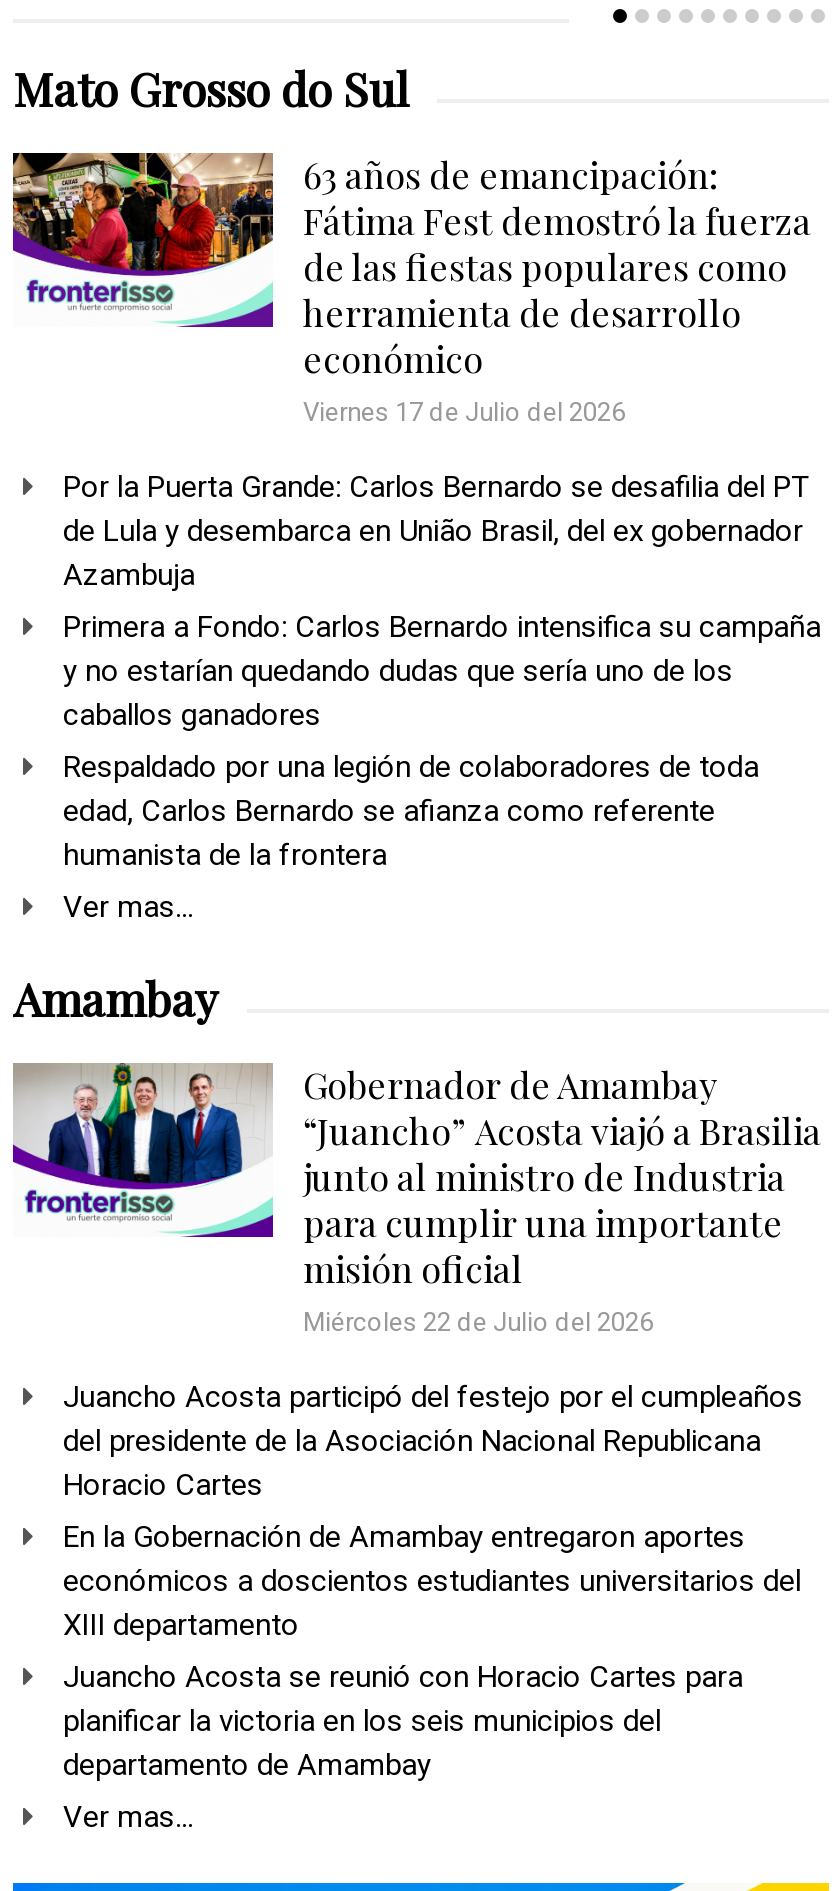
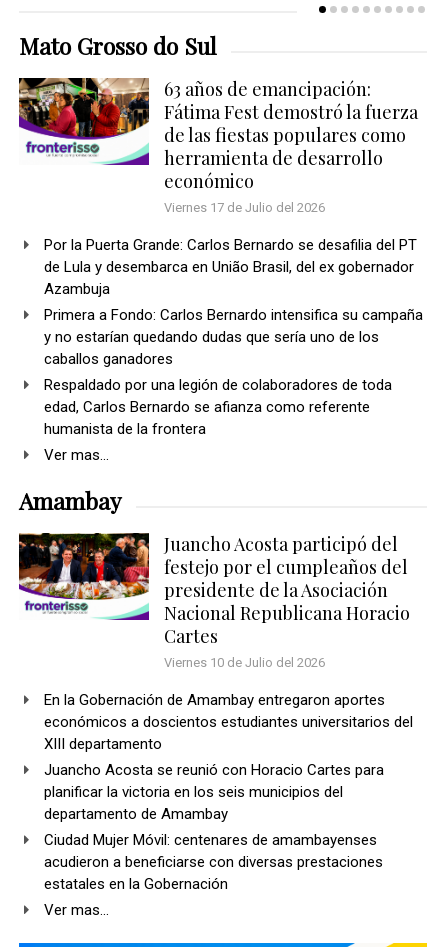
- [image]
- Gobernador de Amambay
- “Juancho” Acosta viajó a Brasilia
- junto al ministro de Industria
- para cumplir una importante
- misión oficial
- Miércoles 22 de Julio del 2026
- Juancho Acosta participó del festejo por el cumpleaños
- del presidente de la Asociación Nacional Republicana
- Horacio Cartes
+ [image]
+ Juancho Acosta participó del
+ festejo por el cumpleaños del
+ presidente de la Asociación
+ Nacional Republicana Horacio
+ Cartes
+ Viernes 10 de Julio del 2026

moved up: En la Gobernación de Amambay entregaron aportes | económicos a doscientos estudiantes universitarios del | XIII departamento | Juancho Acosta se reunió con Horacio Cartes para | planificar la victoria en los seis municipios del | departamento de Amambay

+ Ciudad Mujer Móvil: centenares de amambayenses
+ acudieron a beneficiarse con diversas prestaciones
+ estatales en la Gobernación
